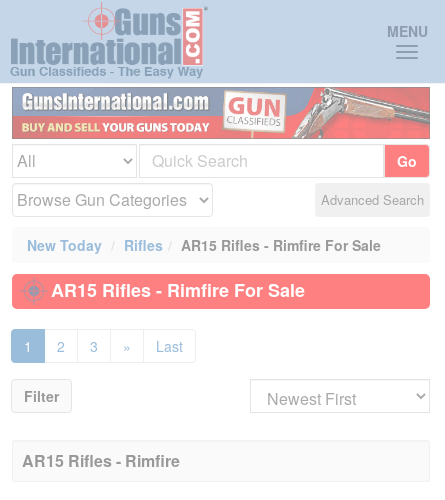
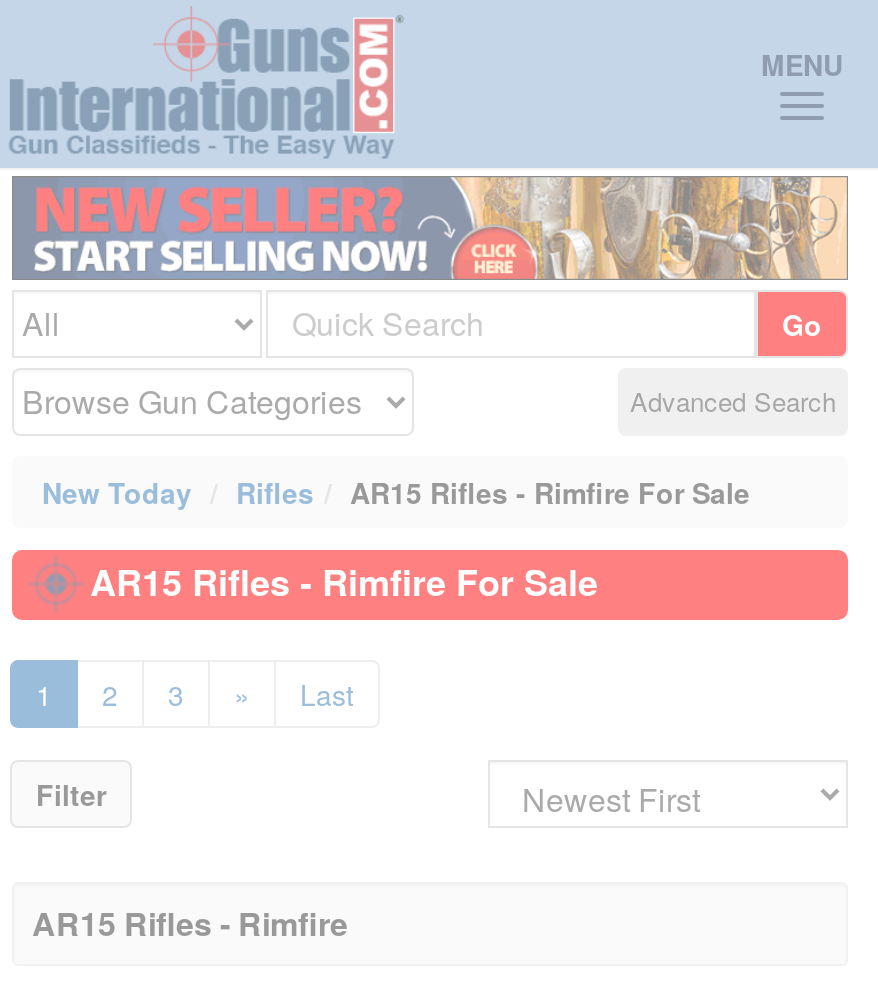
- [image]
+ [image]
